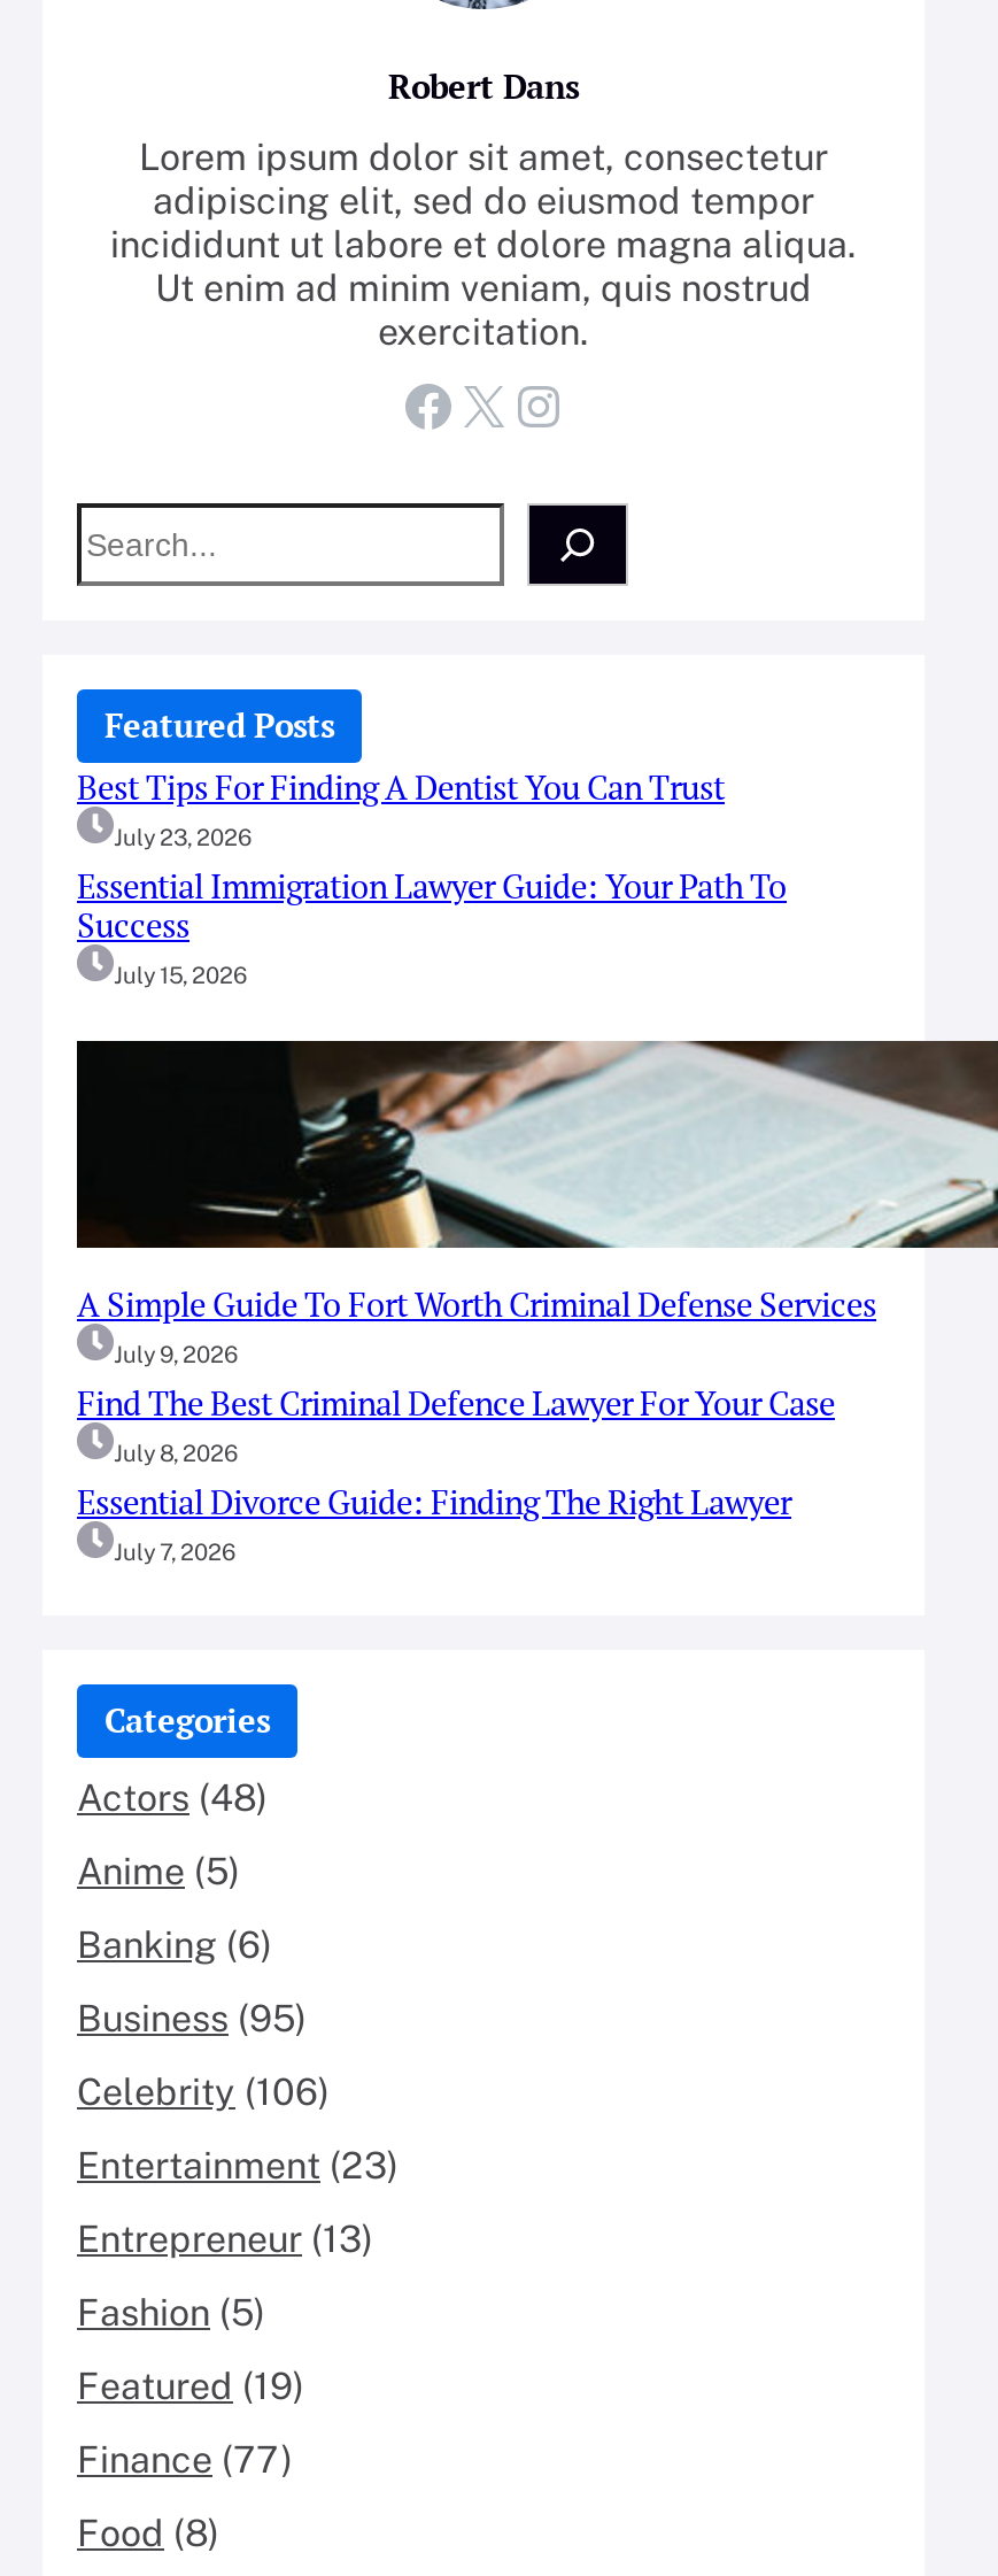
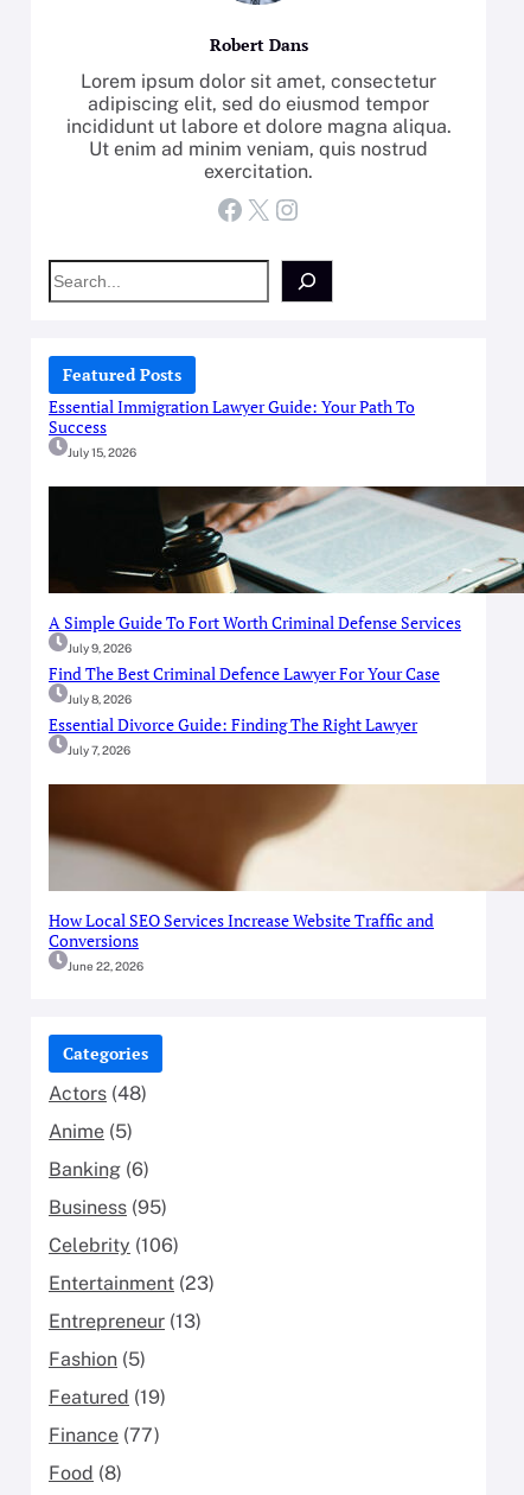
- Best Tips For Finding A Dentist You Can Trust
- July 23, 2026

moved up: [image] | Essential Immigration Lawyer Guide: Your Path To | Success | ... | Essential Divorce Guide: Finding The Right Lawyer | July 7, 2026

+ [image]
+ How Local SEO Services Increase Website Traffic and
+ Conversions
+ June 22, 2026
